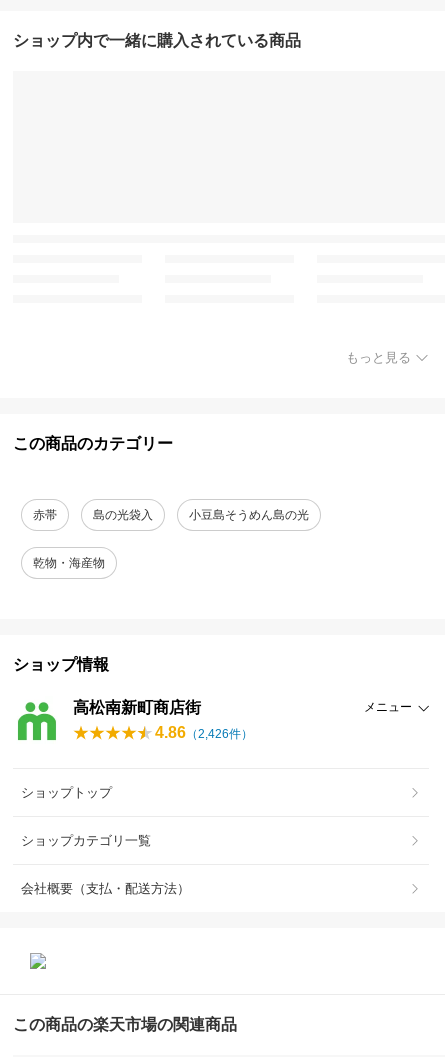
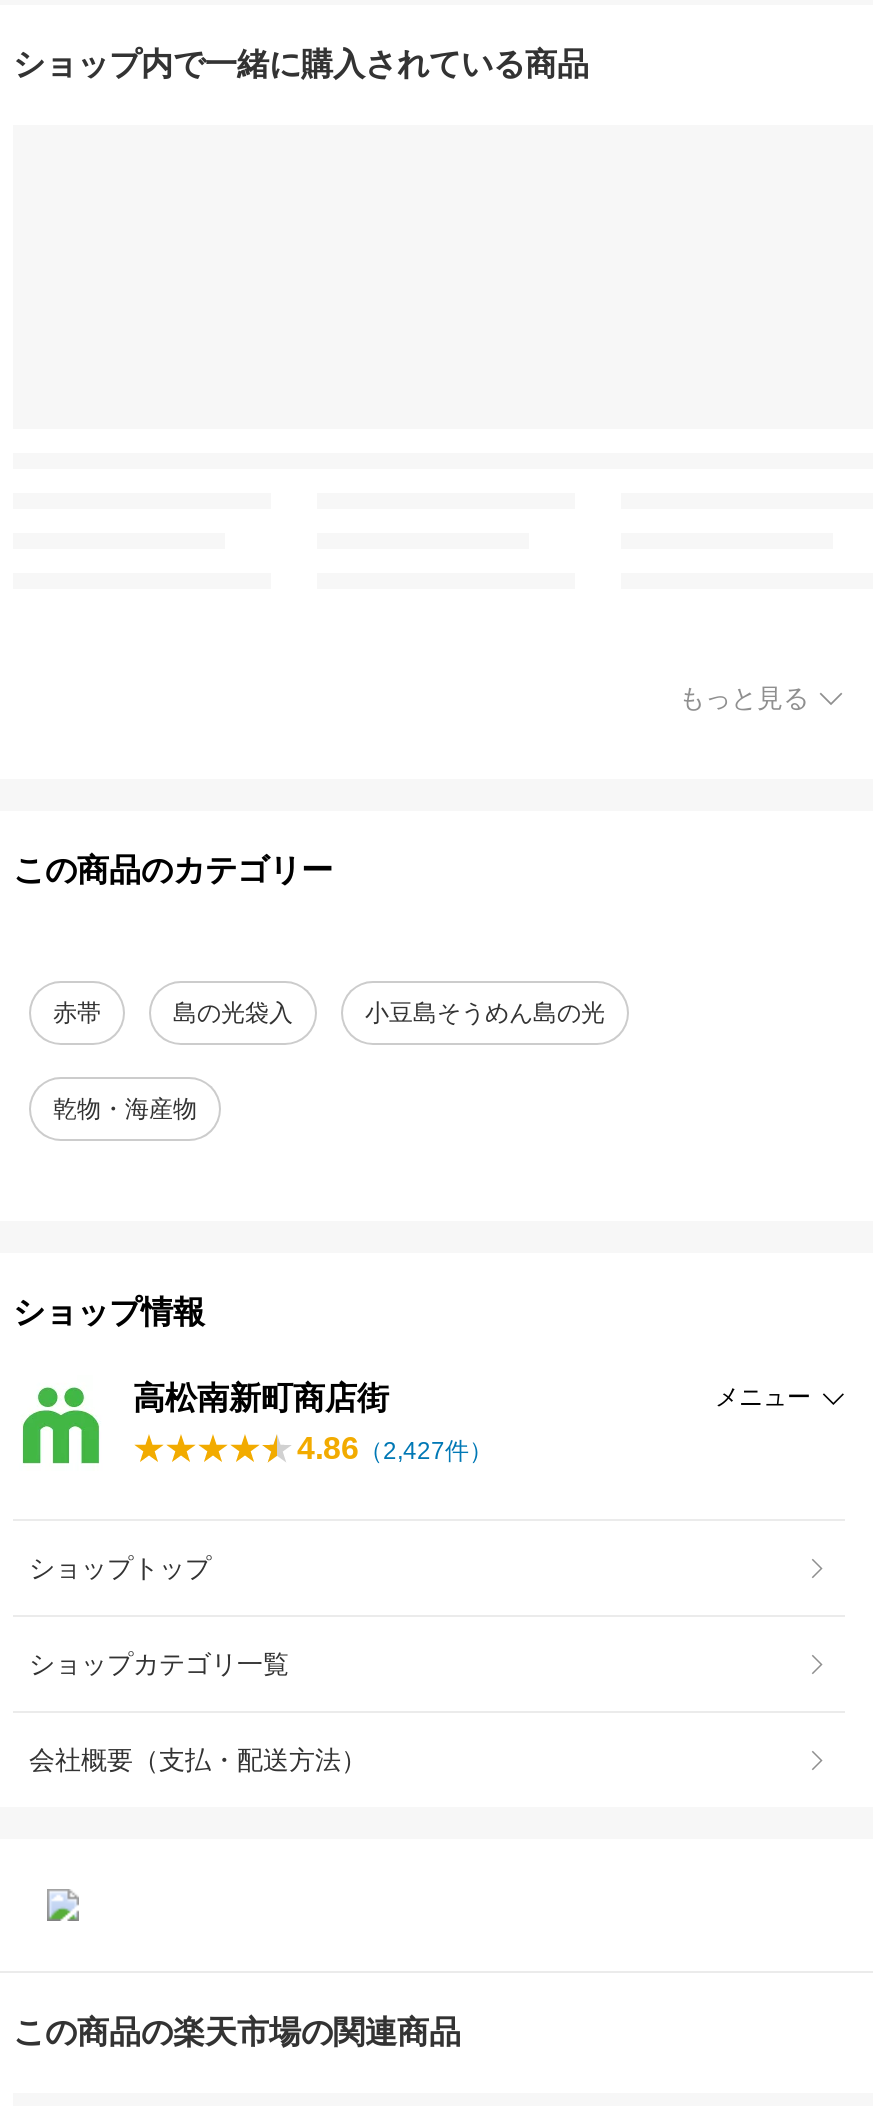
- 4.86（2,426件）
+ 4.86（2,427件）
